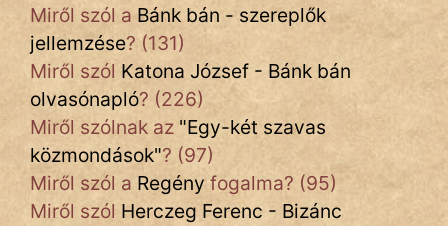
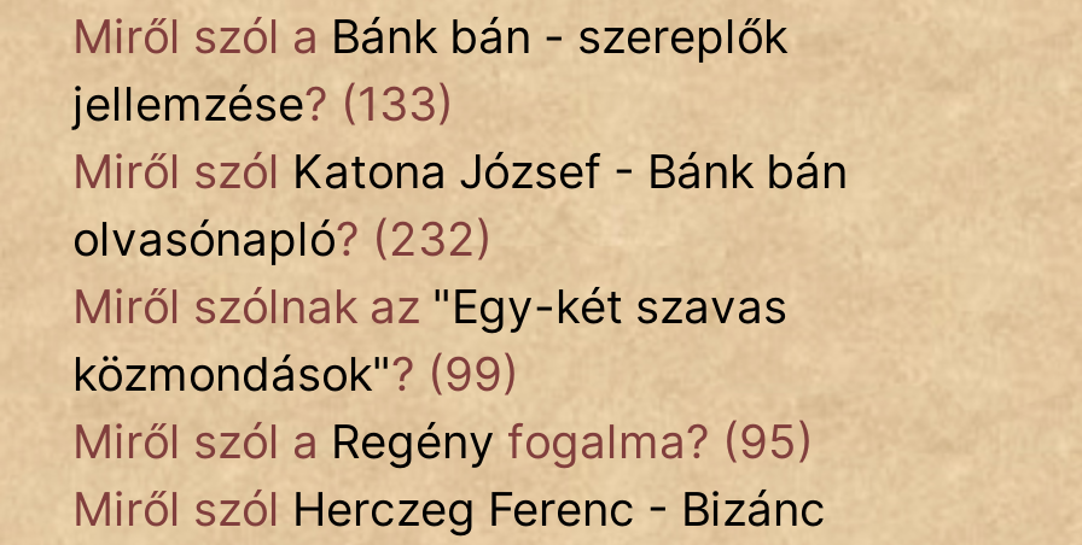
- jellemzése? (131)
+ jellemzése? (133)

- olvasónapló? (226)
+ olvasónapló? (232)

- közmondások"? (97)
+ közmondások"? (99)
